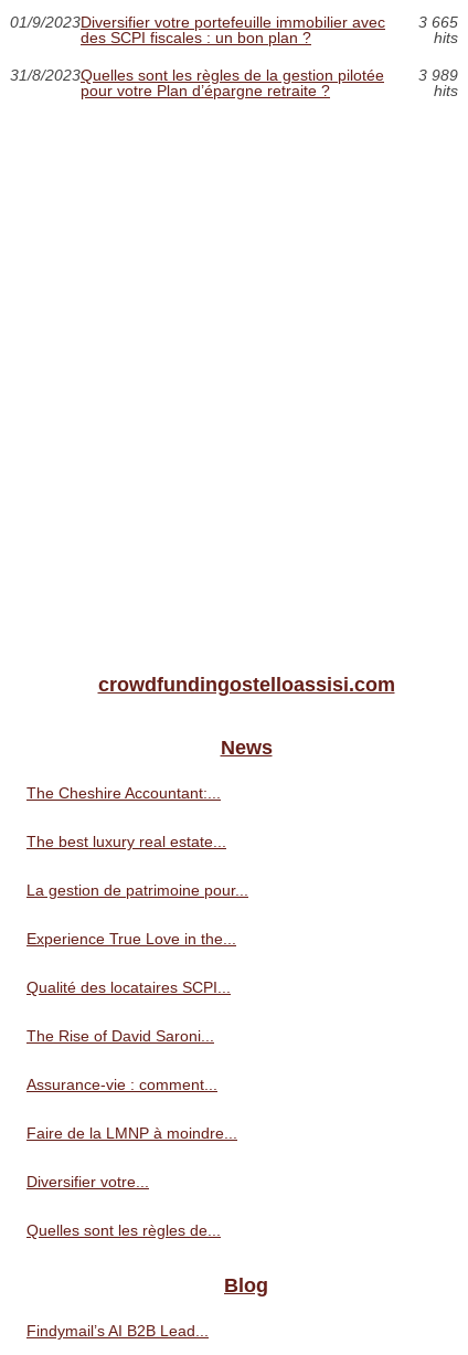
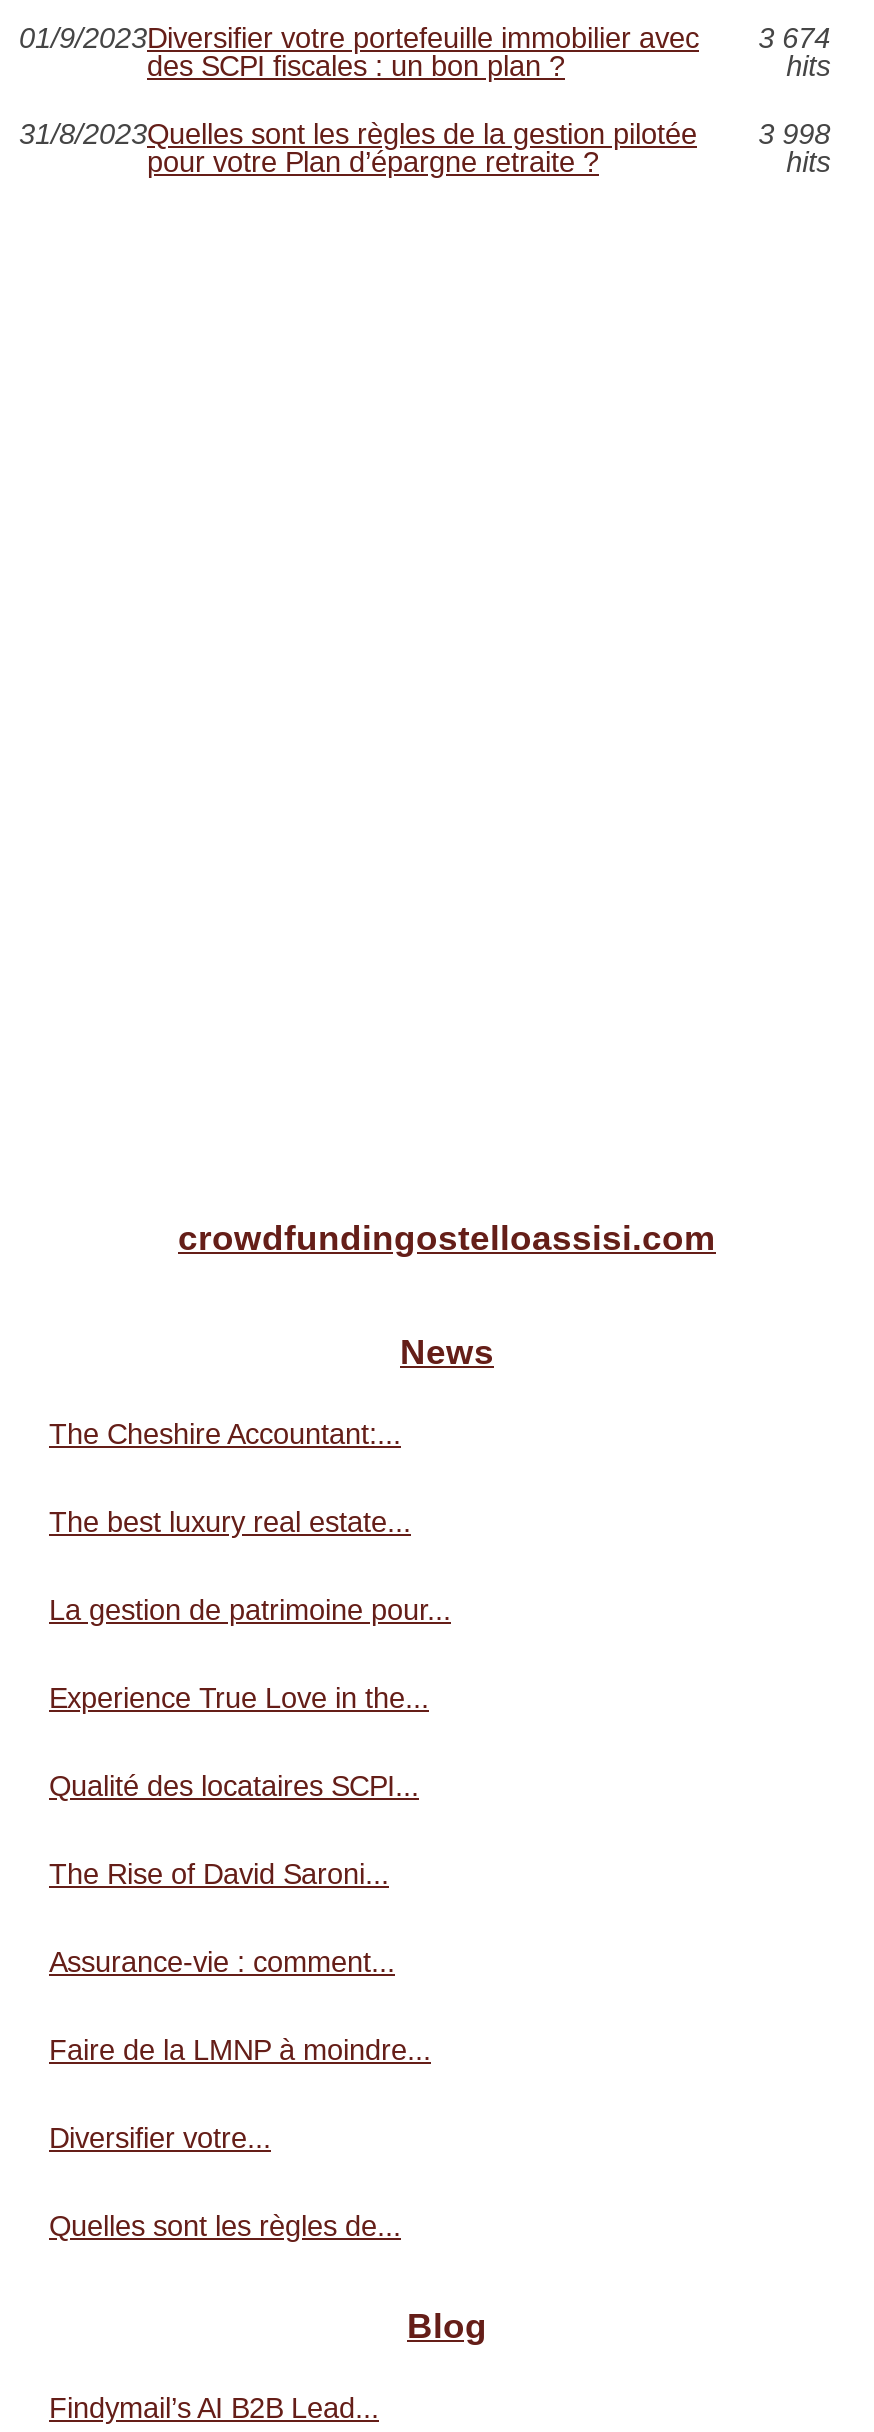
- 01/9/2023Diversifier votre portefeuille immobilier avec 3 665
+ 01/9/2023Diversifier votre portefeuille immobilier avec 3 674

- 31/8/2023Quelles sont les règles de la gestion pilotée 3 989
+ 31/8/2023Quelles sont les règles de la gestion pilotée 3 998
